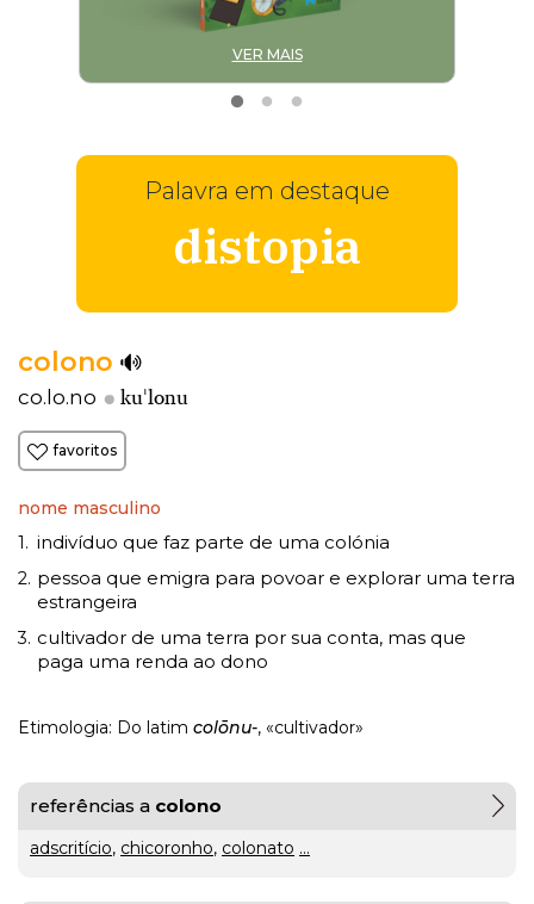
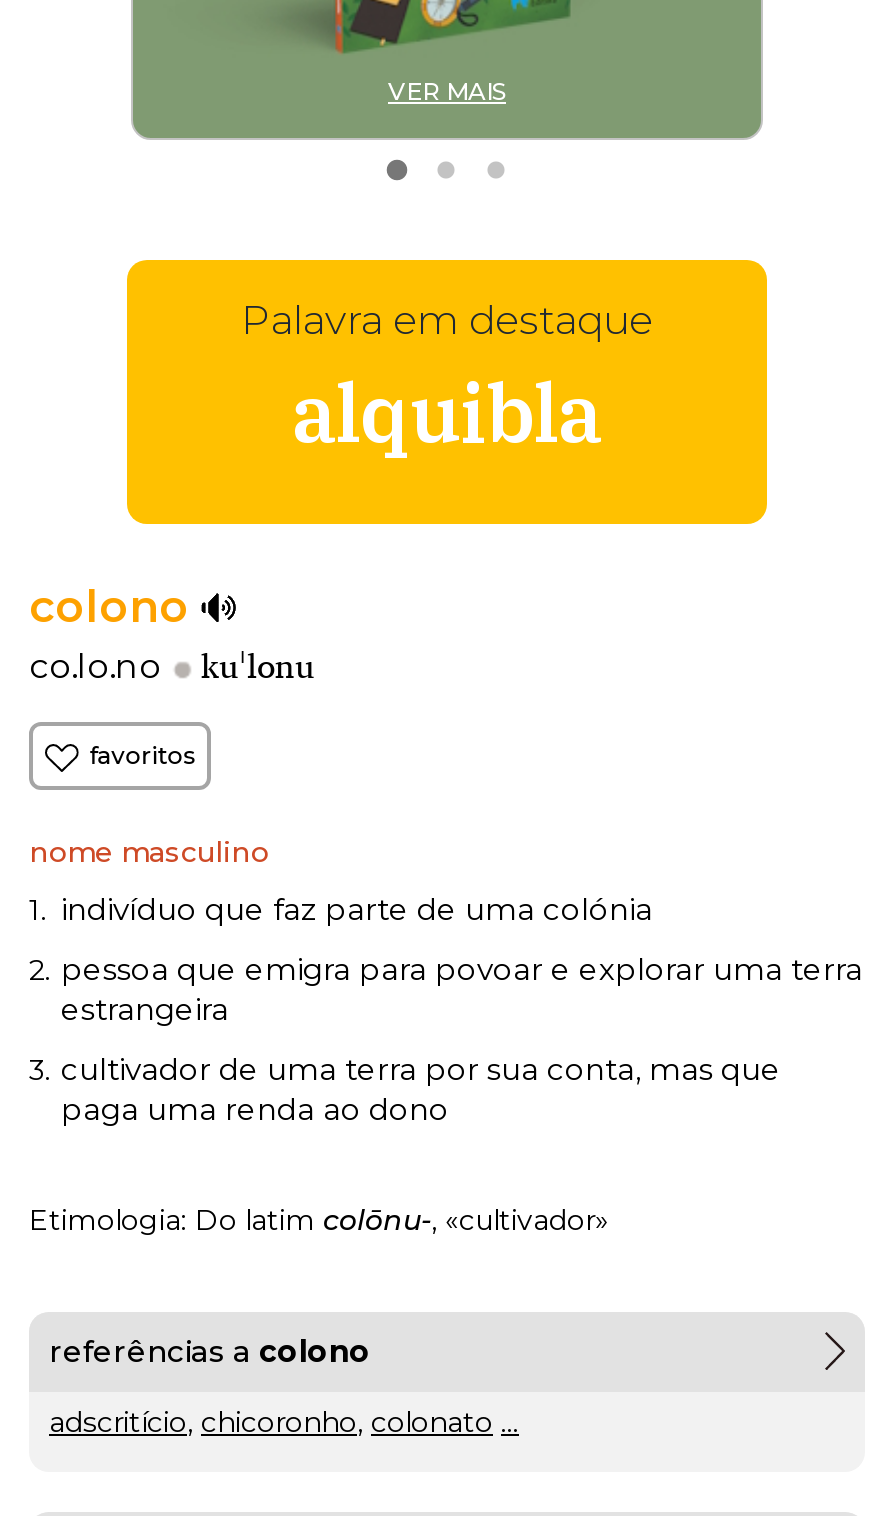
- distopia
+ alquibla
